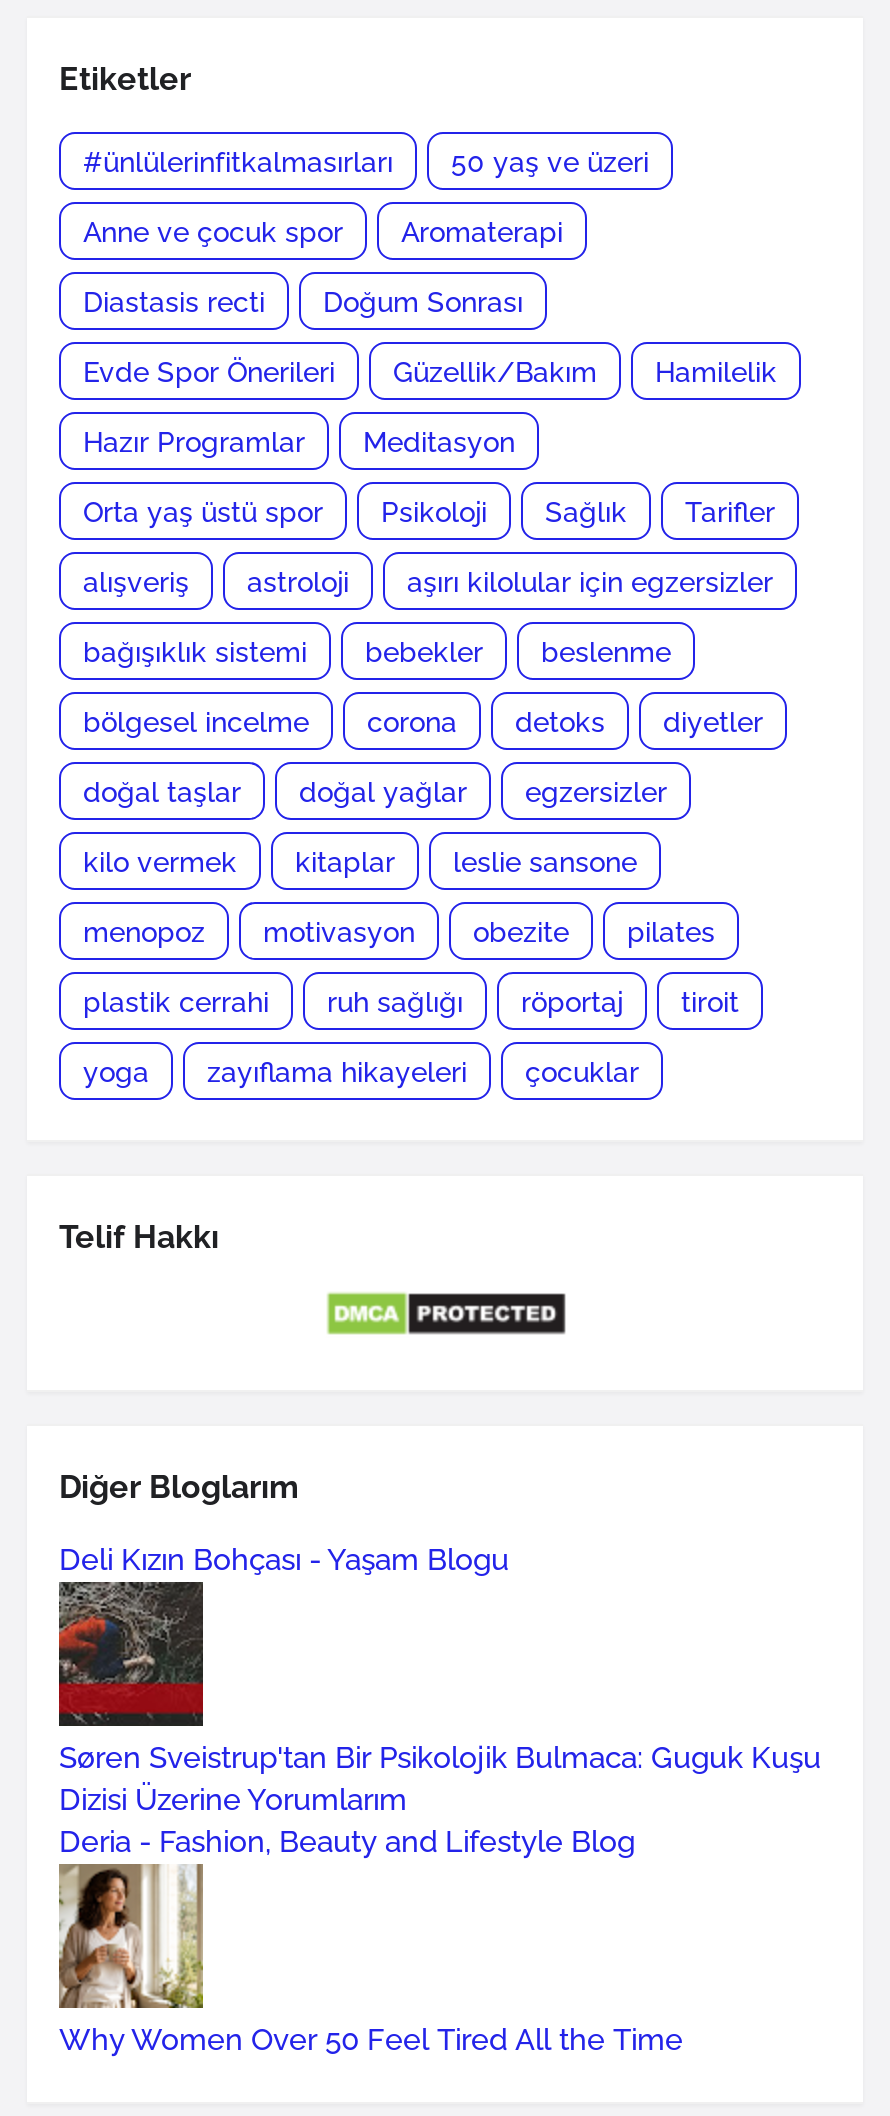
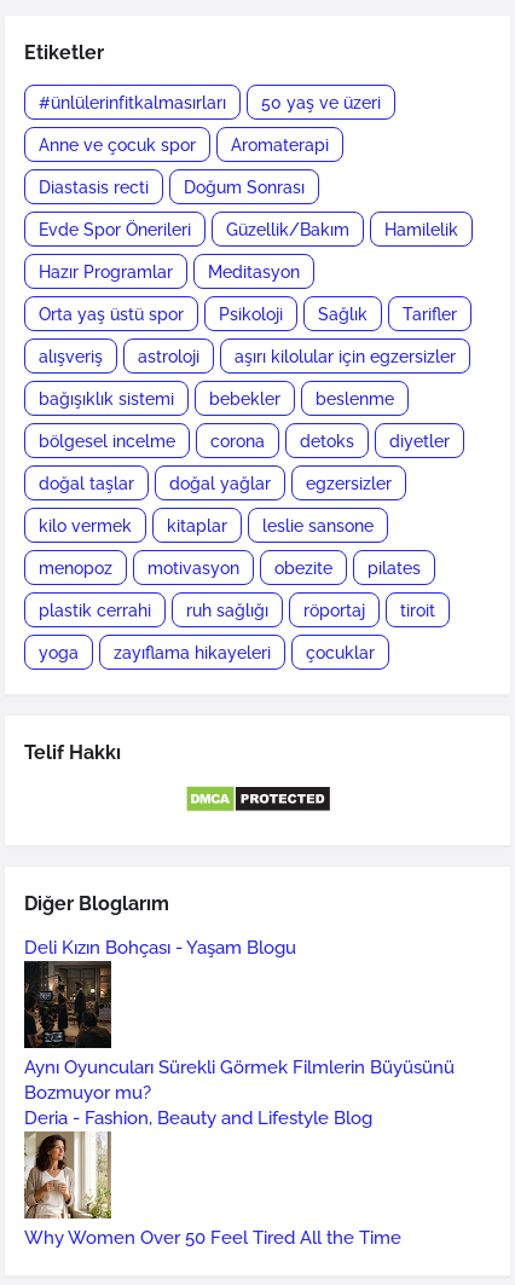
- [image]
- Søren Sveistrup'tan Bir Psikolojik Bulmaca: Guguk Kuşu
- Dizisi Üzerine Yorumlarım
+ [image]
+ Aynı Oyuncuları Sürekli Görmek Filmlerin Büyüsünü
+ Bozmuyor mu?
